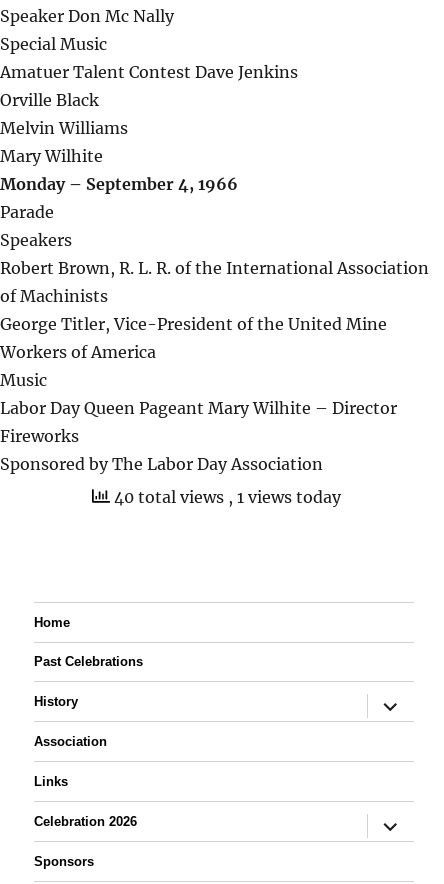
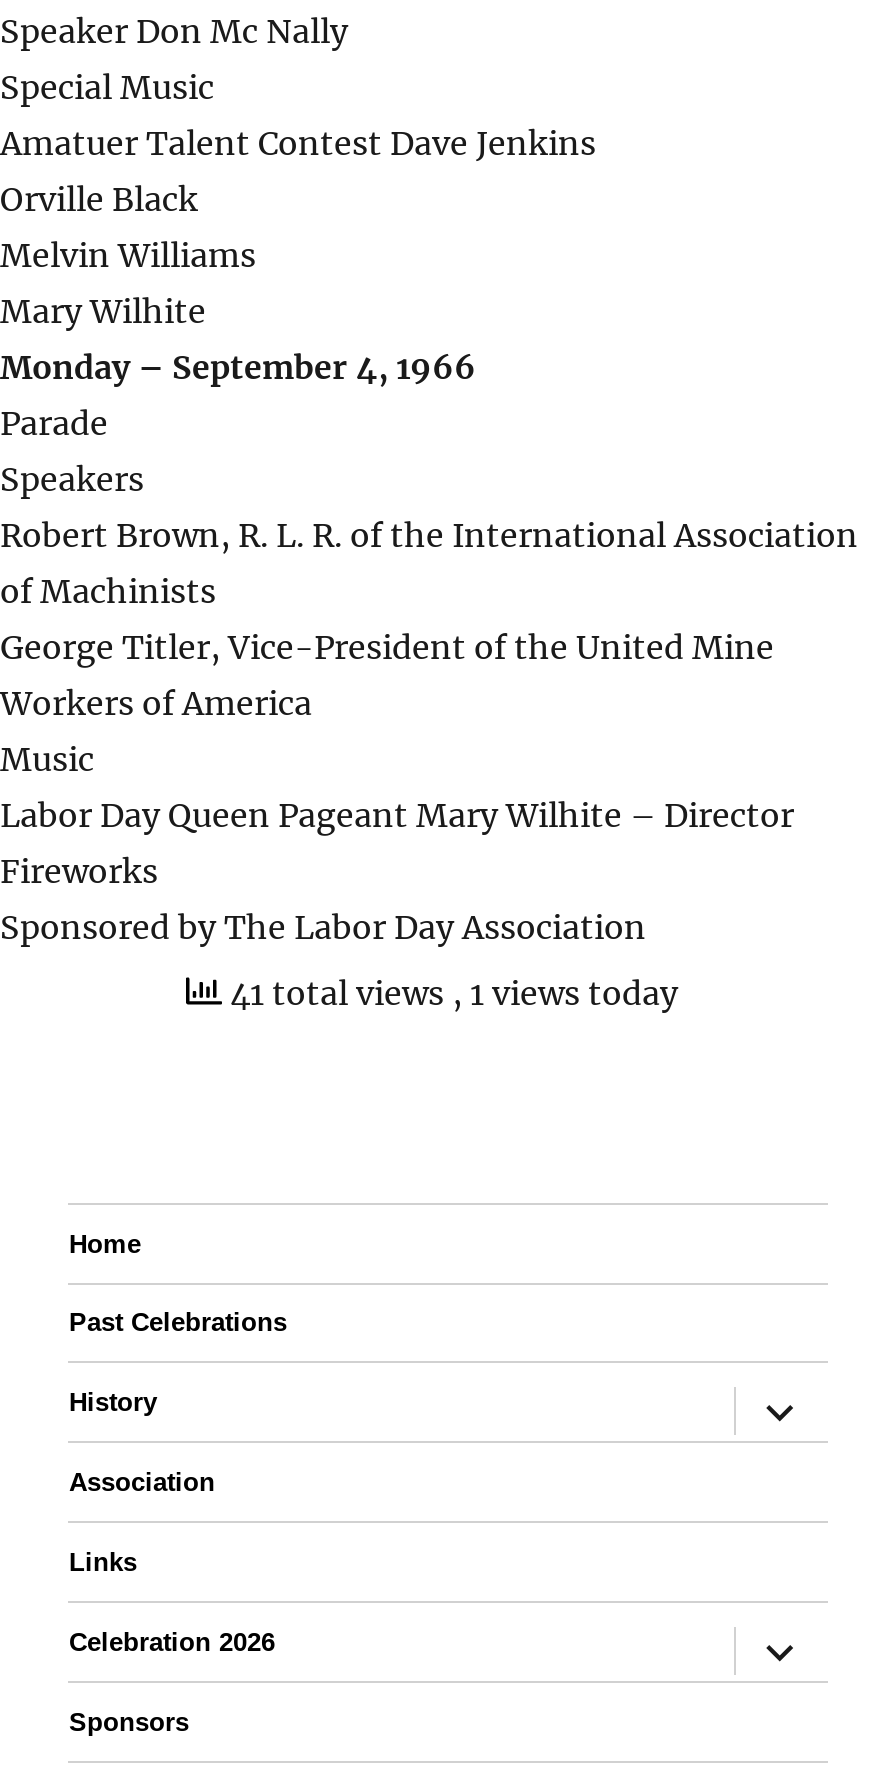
- 40 total views, 1 views today
+ 41 total views, 1 views today
